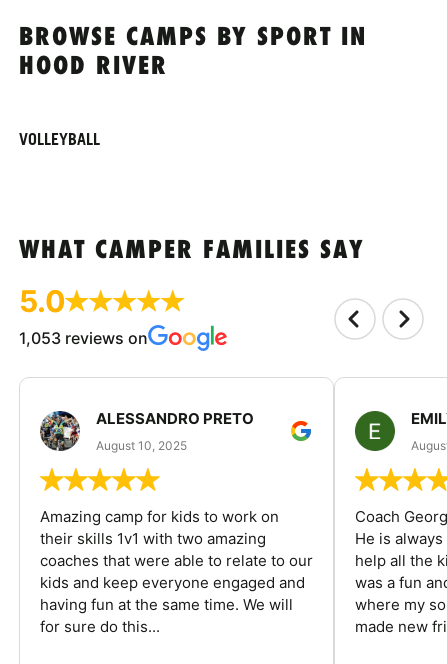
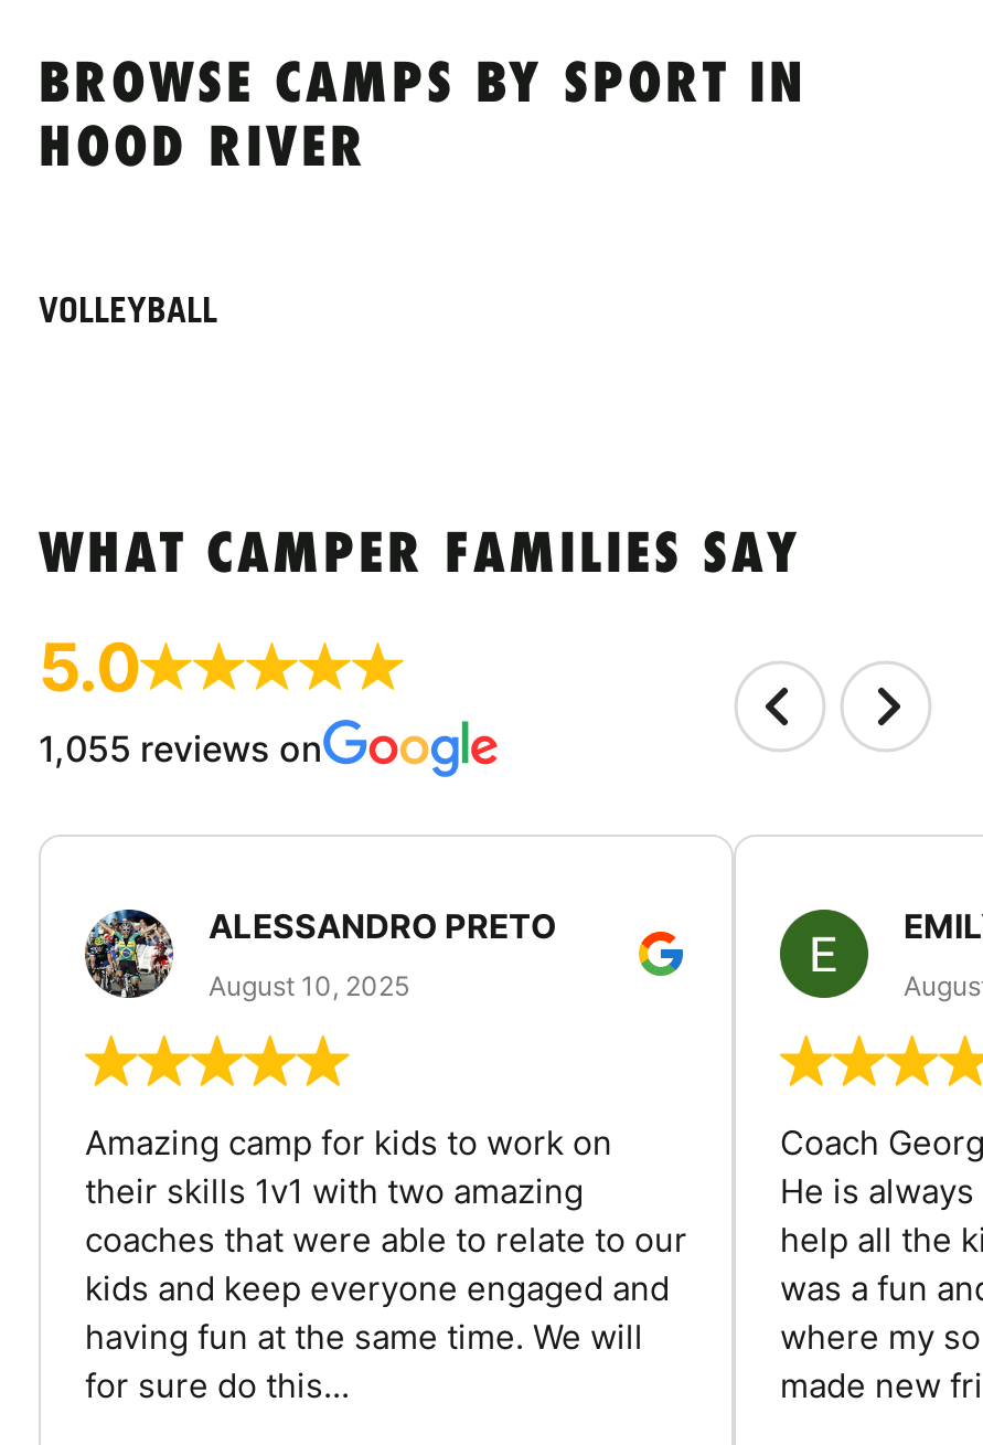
- 1,053 reviews on
+ 1,055 reviews on
